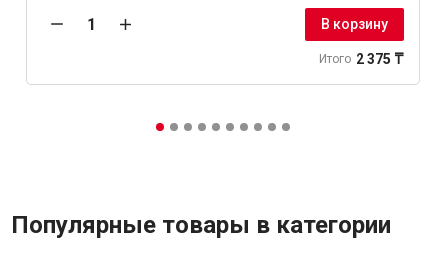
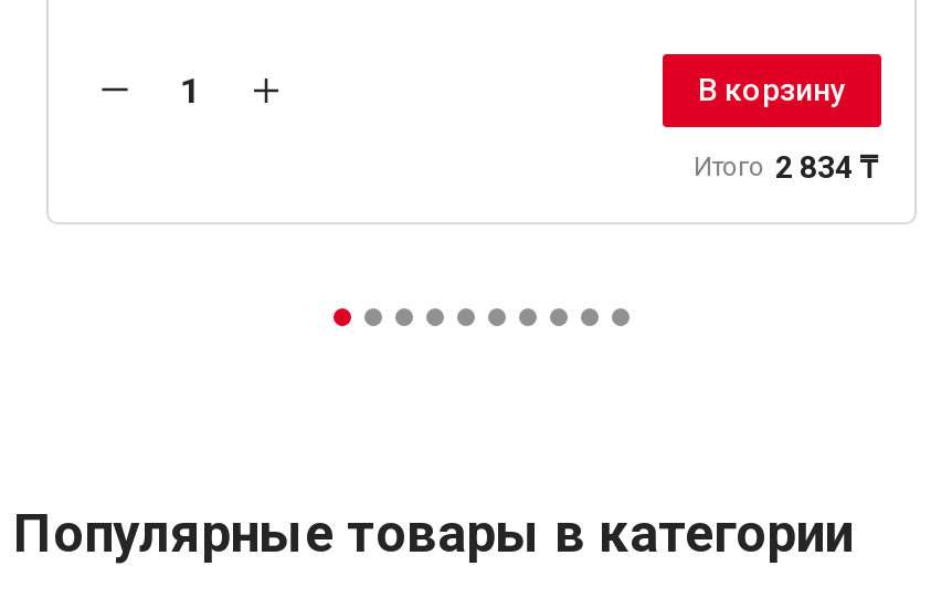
- Итого 2 375 ₸
+ Итого 2 834 ₸
